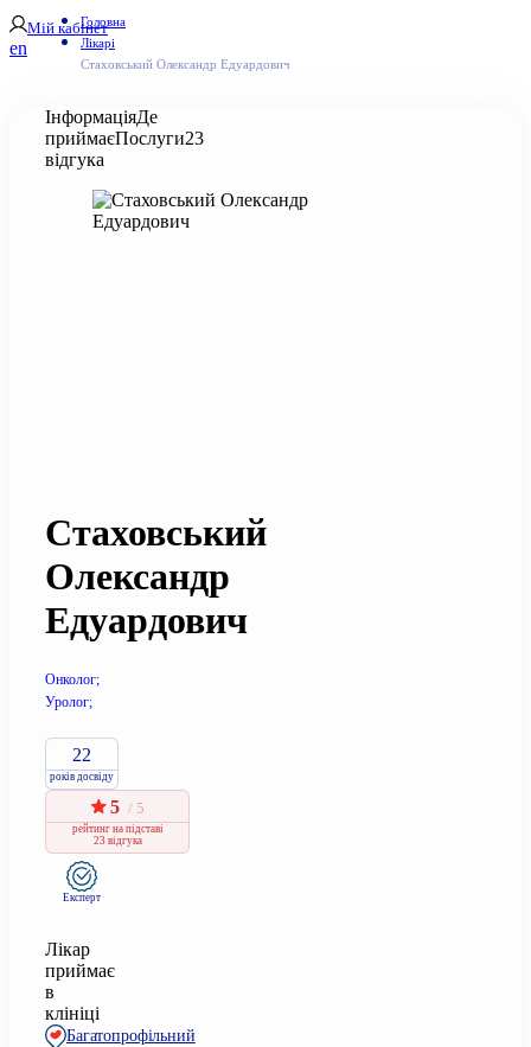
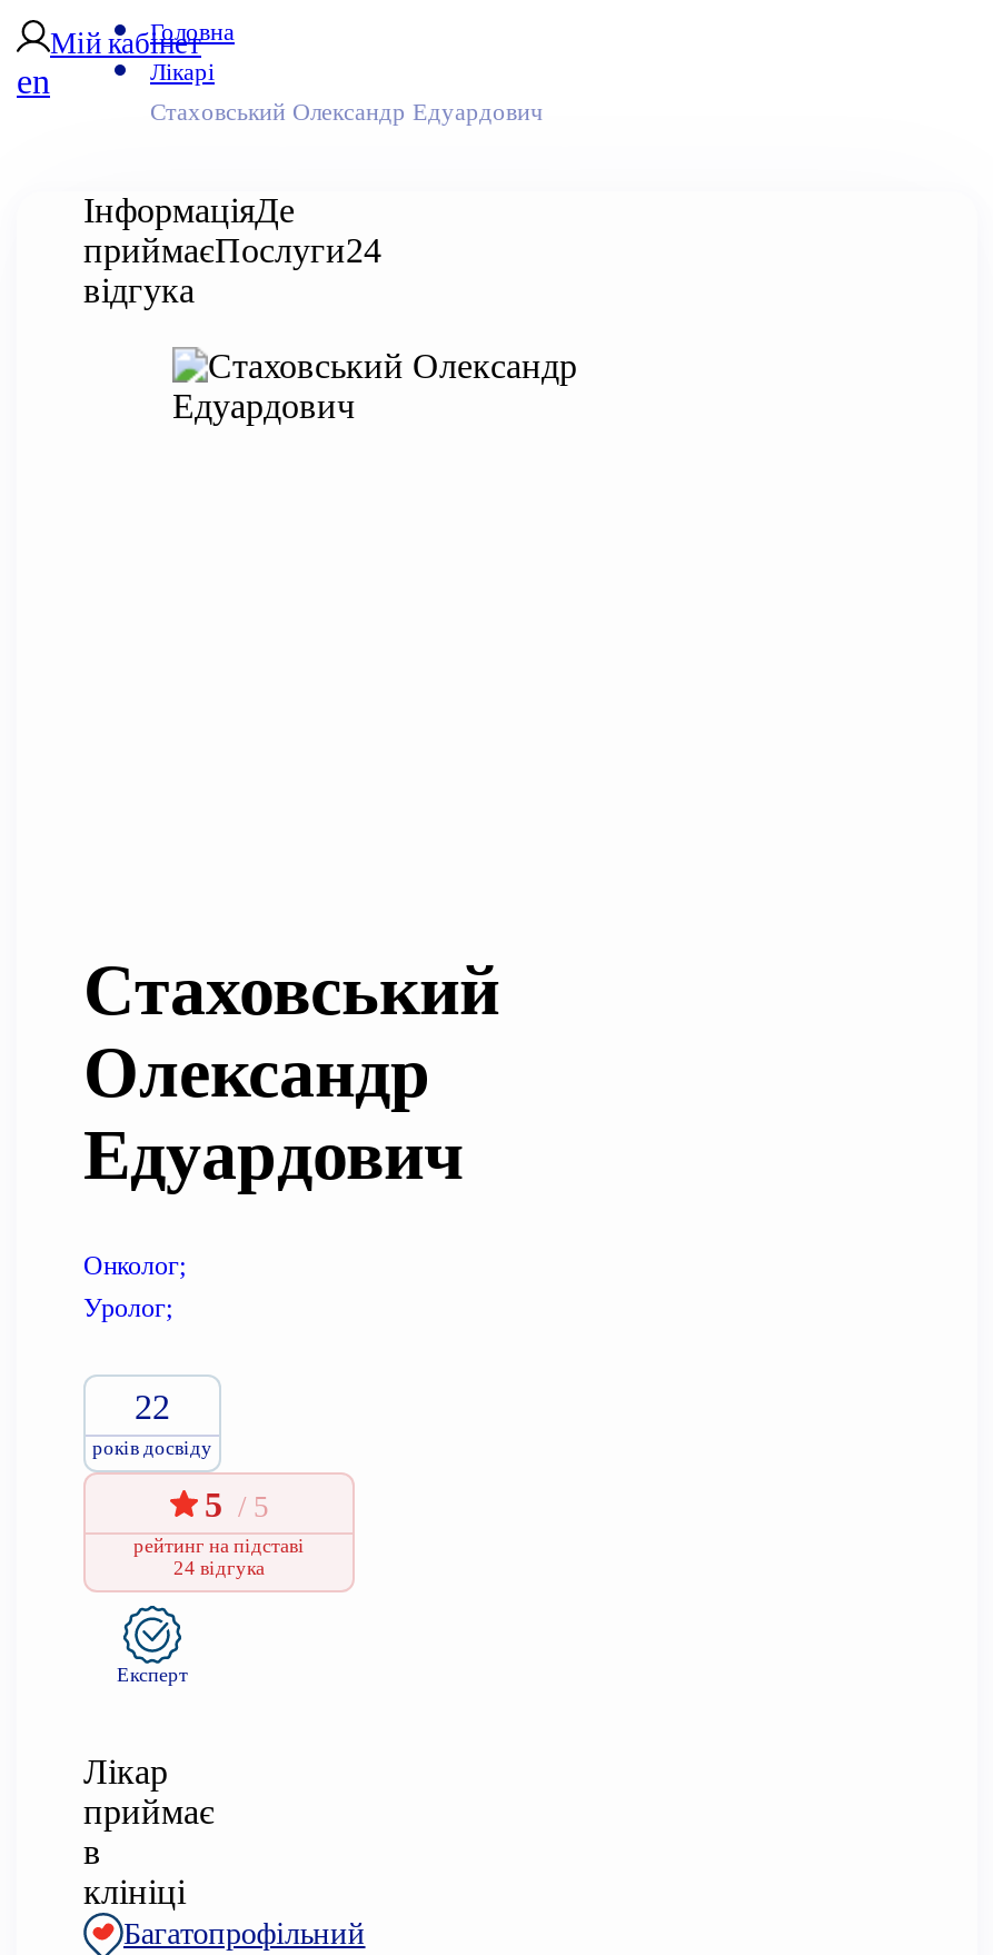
- приймаєПослуги23
+ приймаєПослуги24

- 23 відгука
+ 24 відгука
